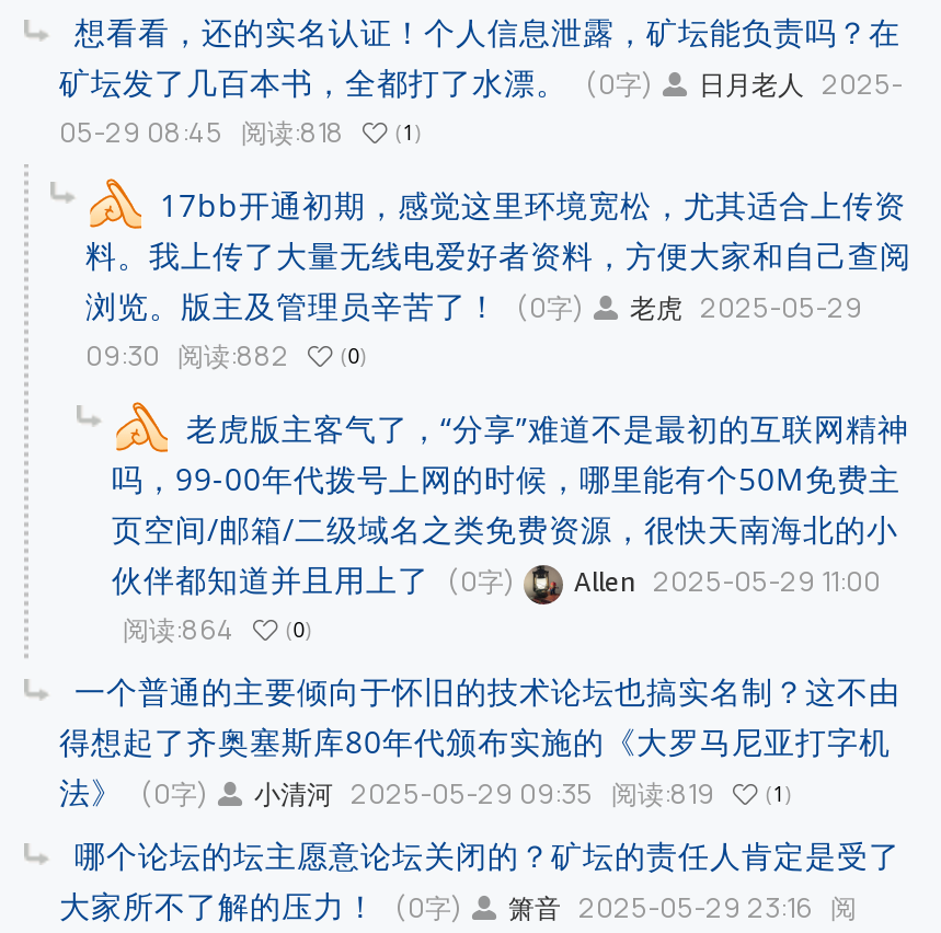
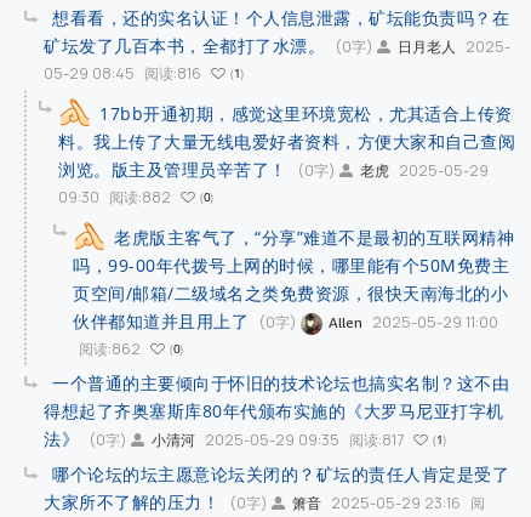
- 05-29 08:45 阅读:818 1
+ 05-29 08:45 阅读:816 1

- 阅读:864 0
+ 阅读:862 0

- 法》 (0字) 小清河 2025-05-29 09:35 阅读:819 1
+ 法》 (0字) 小清河 2025-05-29 09:35 阅读:817 1
